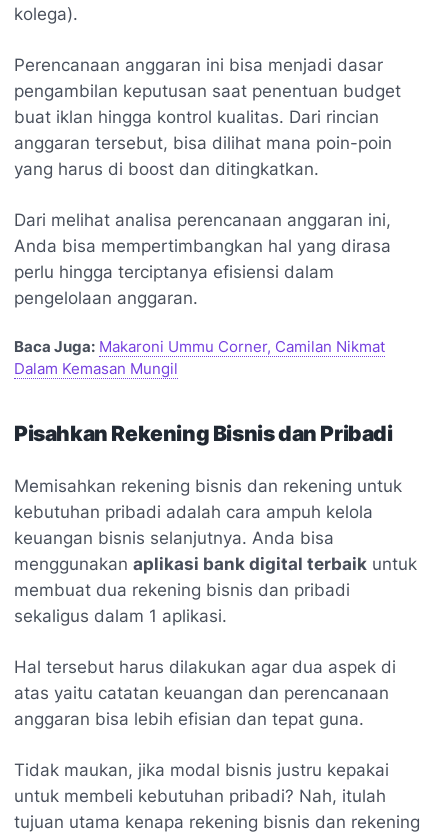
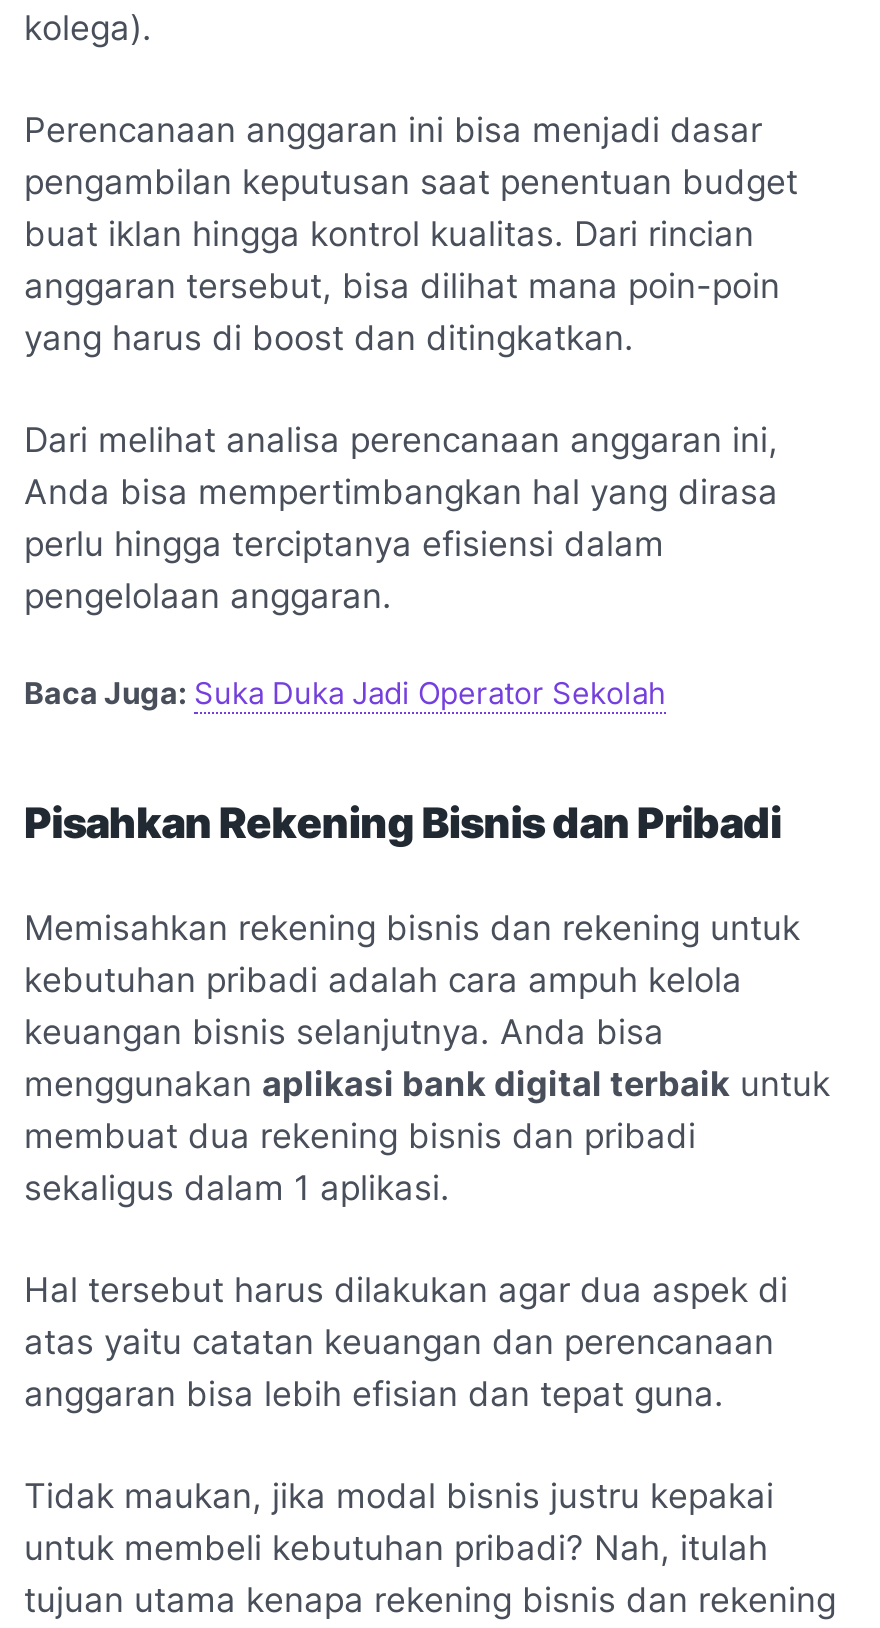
- Baca Juga: Makaroni Ummu Corner, Camilan Nikmat
- Dalam Kemasan Mungil
+ Baca Juga: Suka Duka Jadi Operator Sekolah
